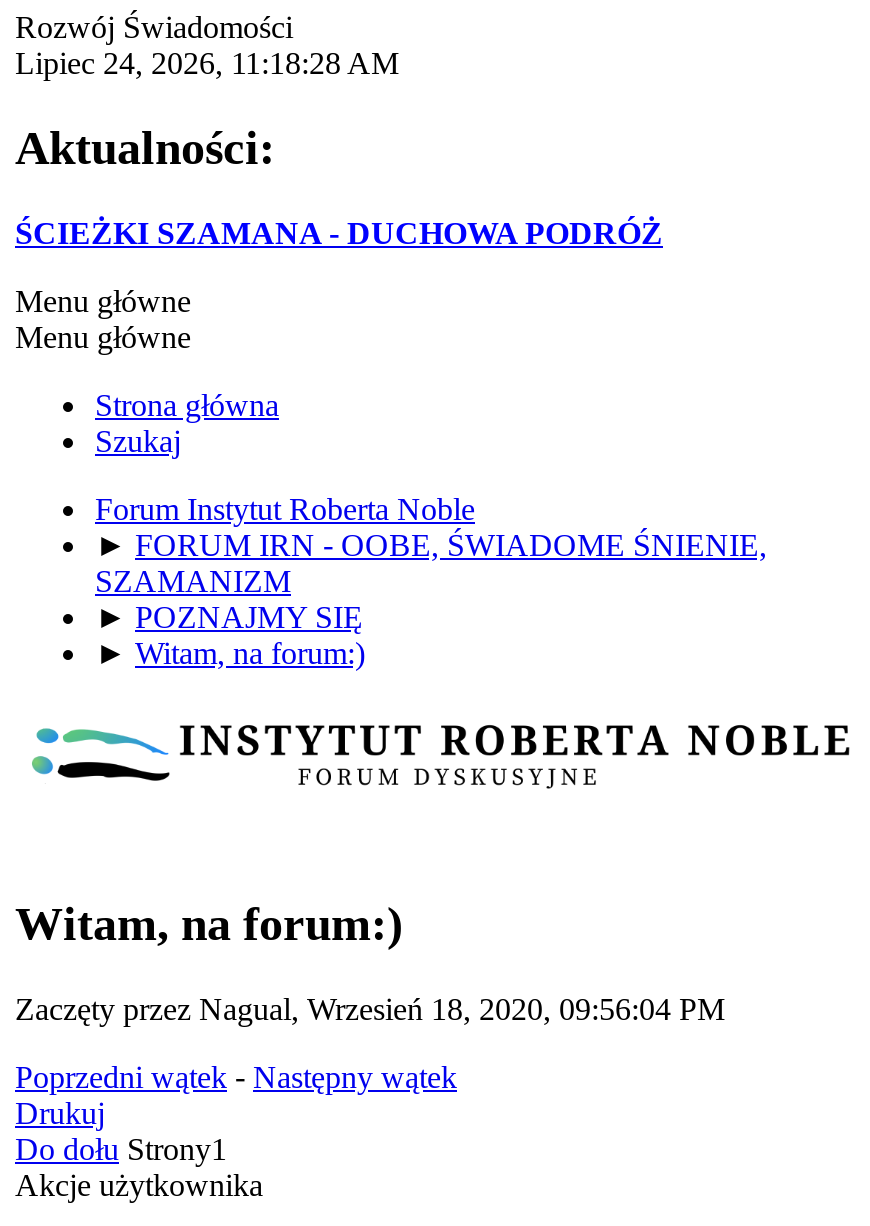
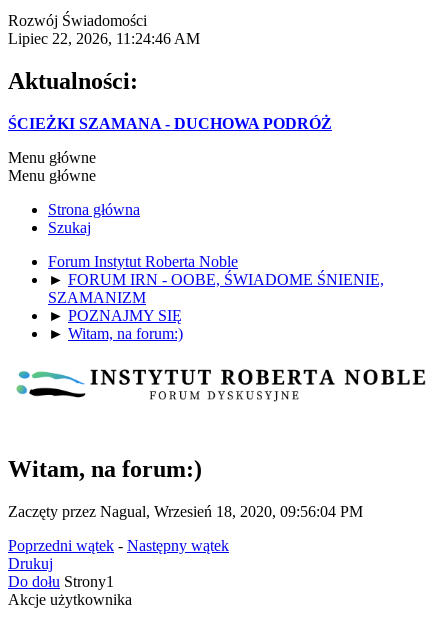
- Lipiec 24, 2026, 11:18:28 AM
+ Lipiec 22, 2026, 11:24:46 AM
